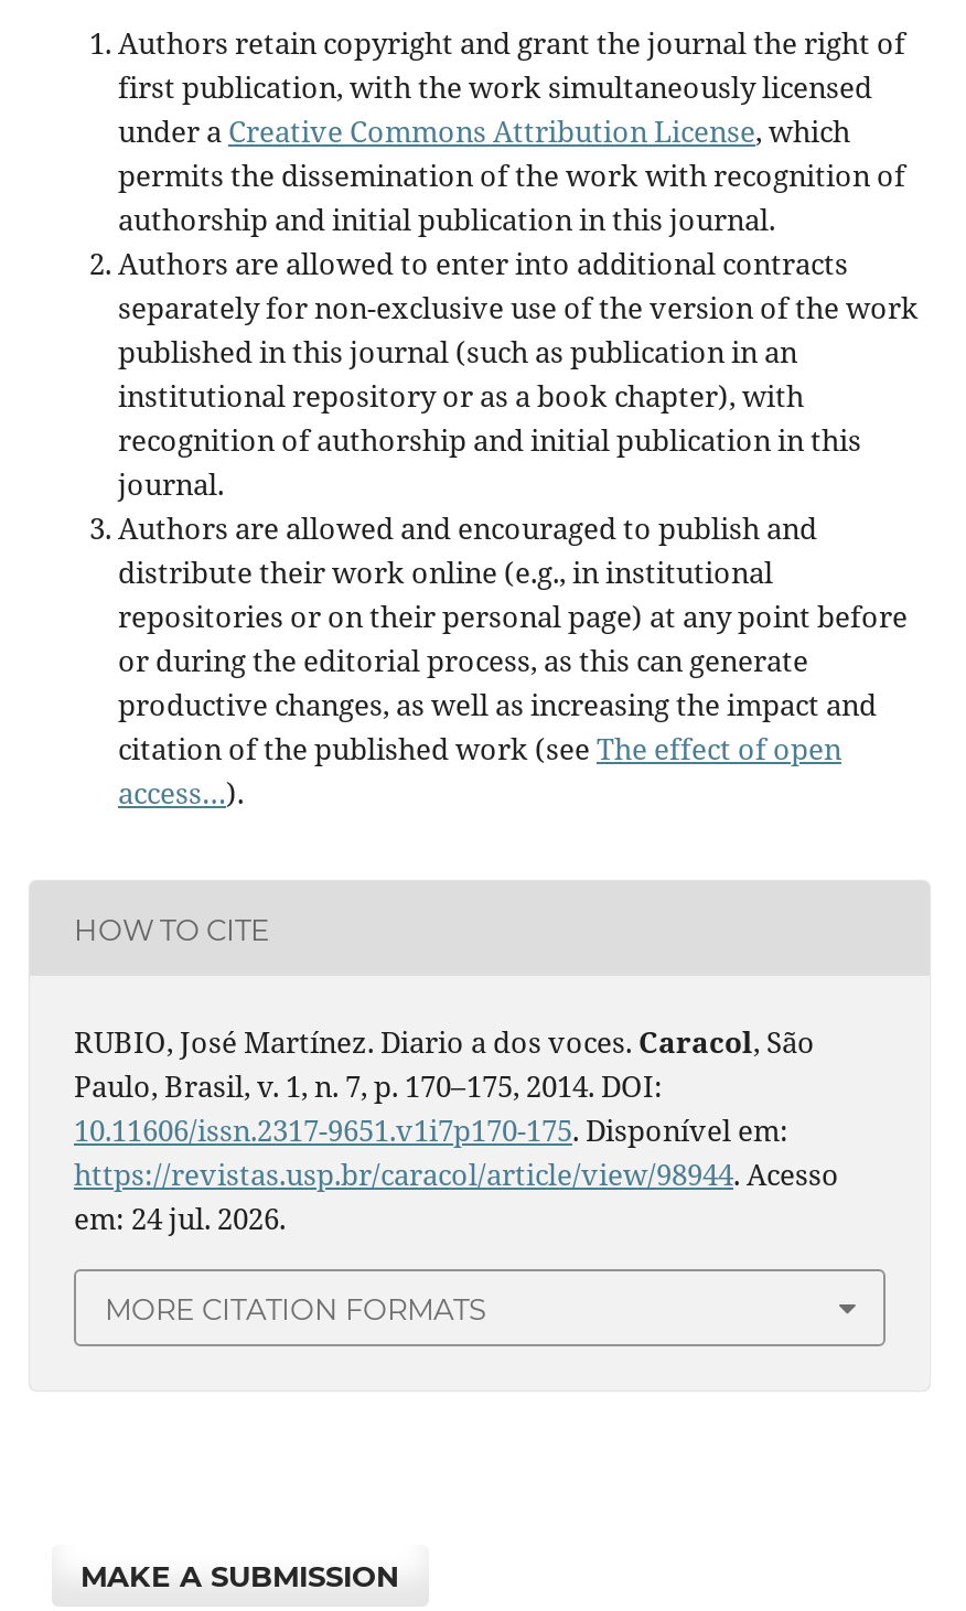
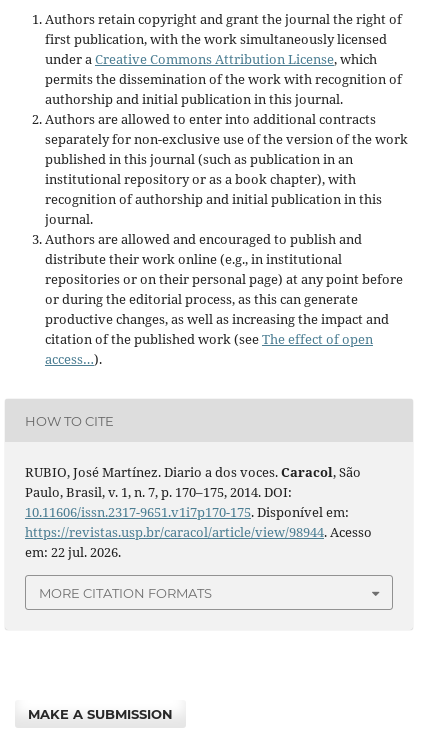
- em: 24 jul. 2026.
+ em: 22 jul. 2026.
